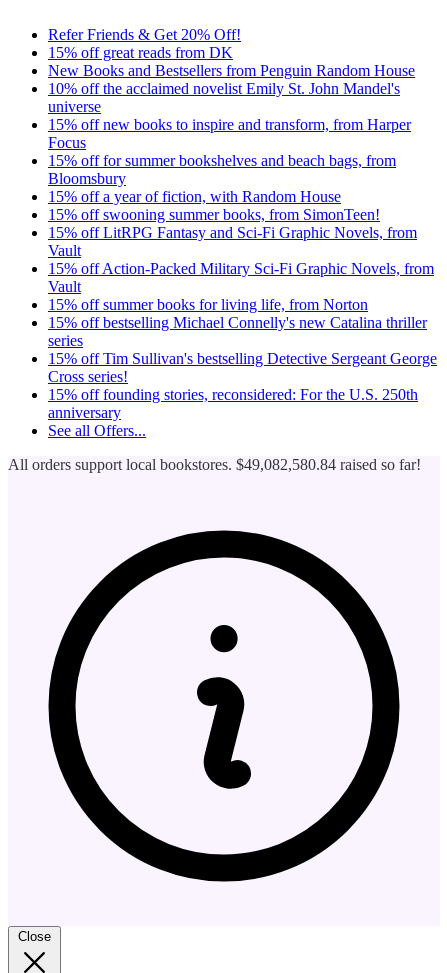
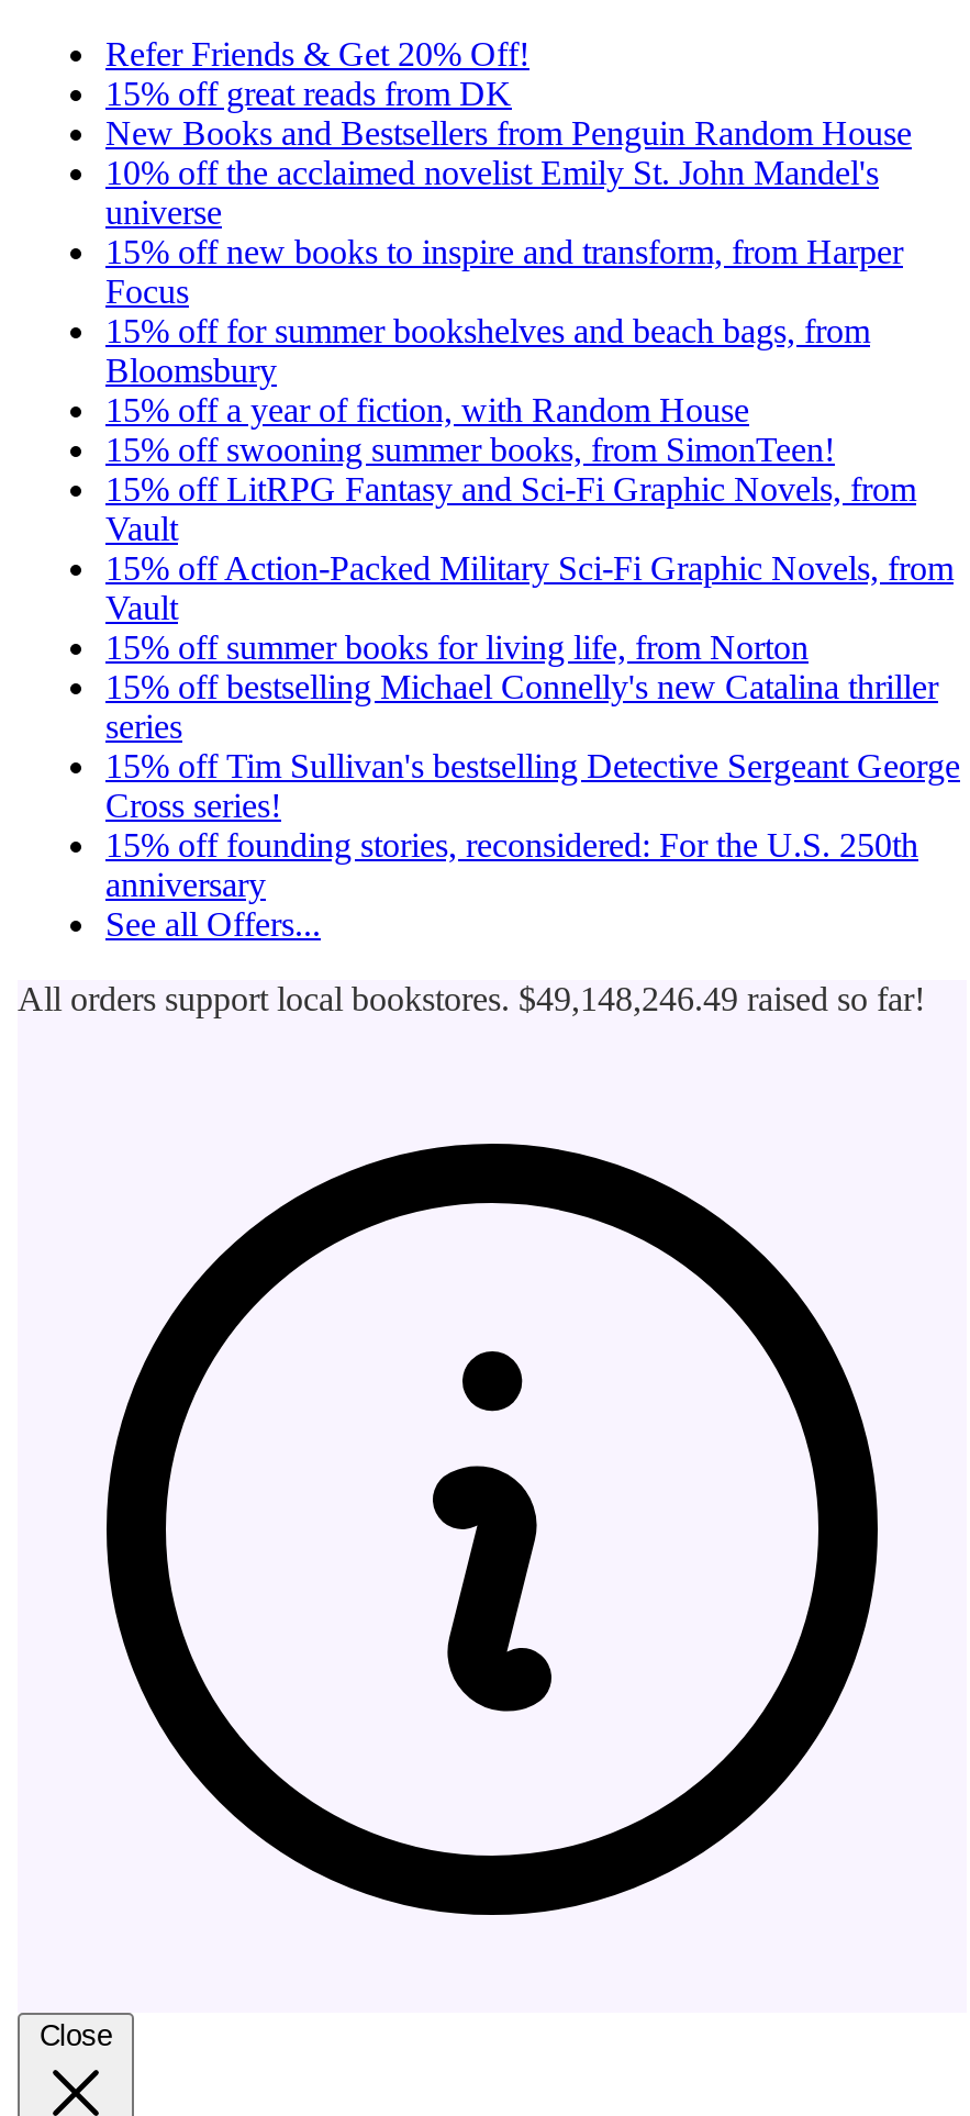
- All orders support local bookstores. $49,082,580.84 raised so far!
+ All orders support local bookstores. $49,148,246.49 raised so far!
